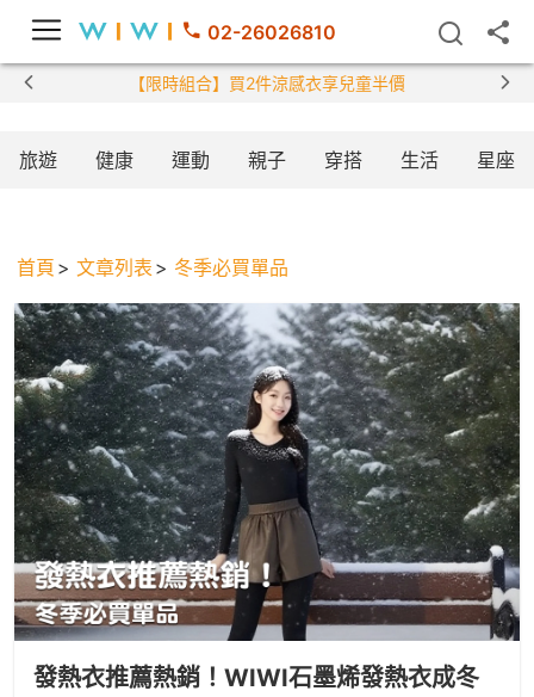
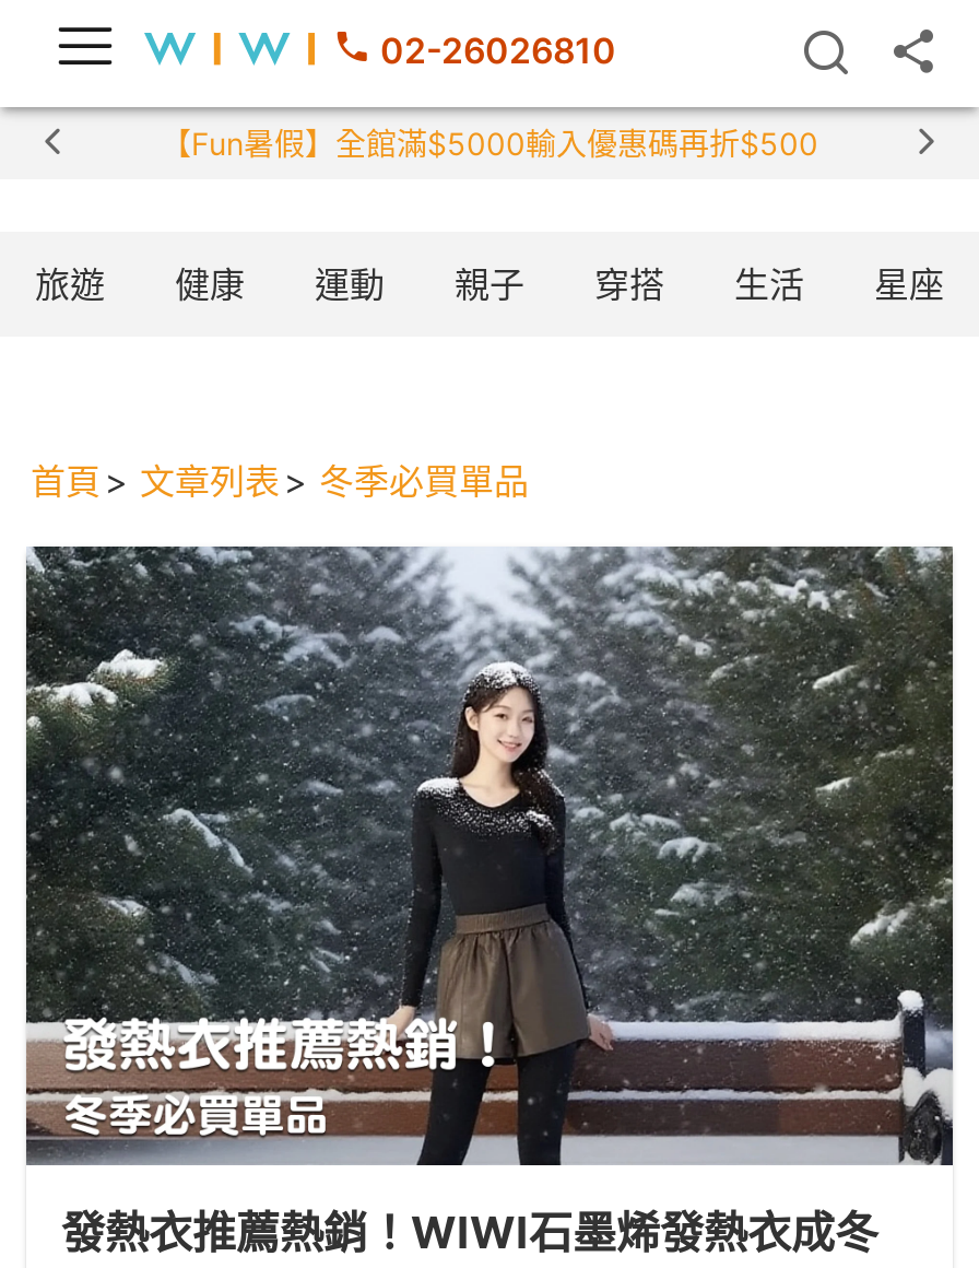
- 【限時組合】買2件涼感衣享兒童半價
+ 【Fun暑假】全館滿$5000輸入優惠碼再折$500
